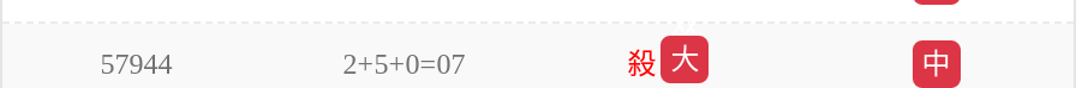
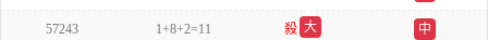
- 57944
+ 57243

- 2+5+0=07
+ 1+8+2=11
